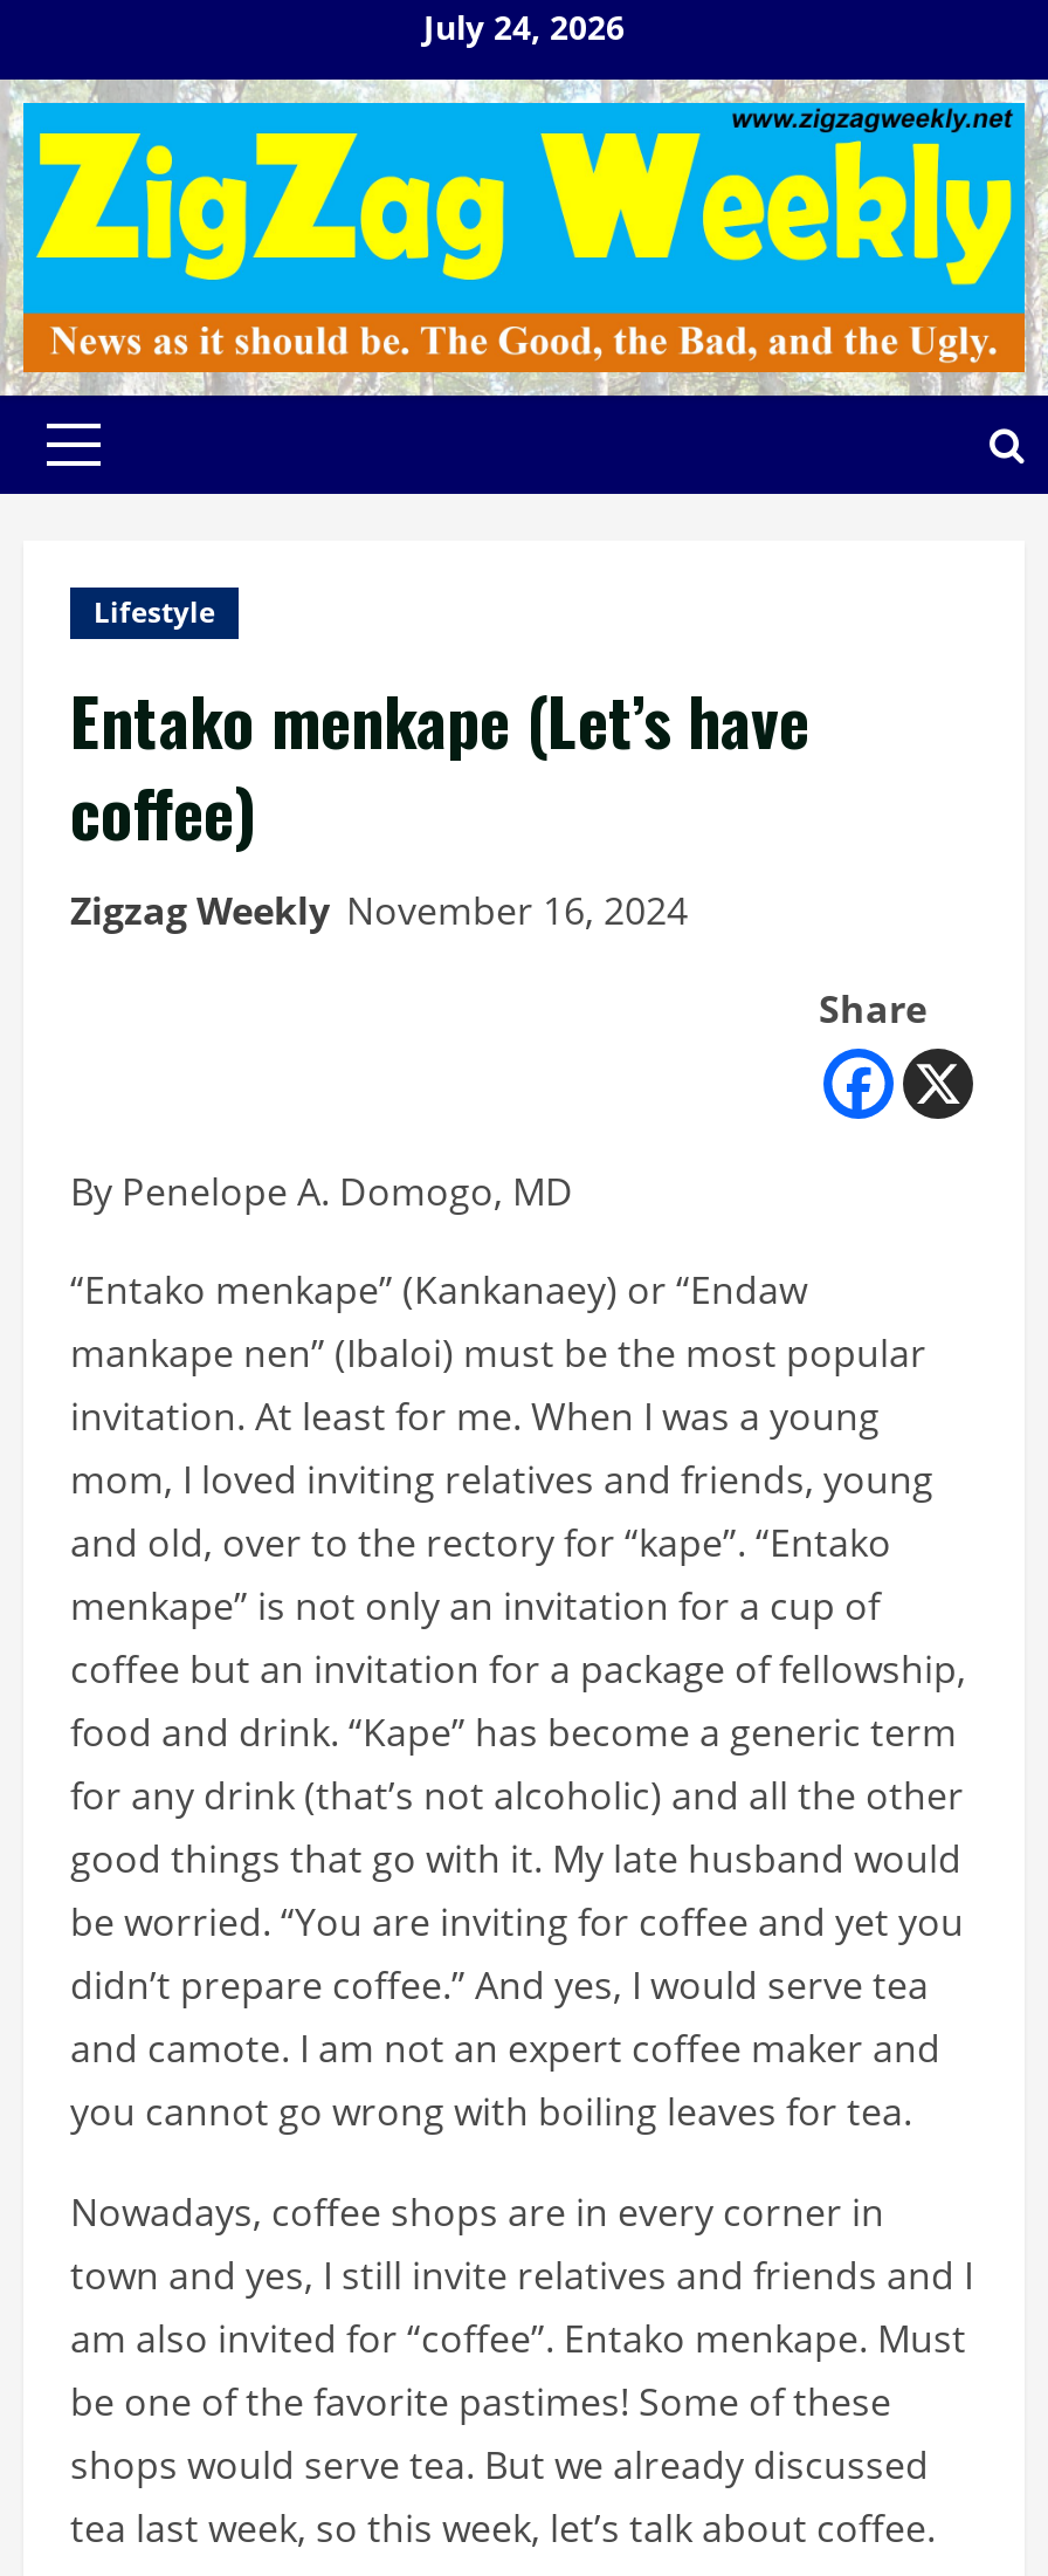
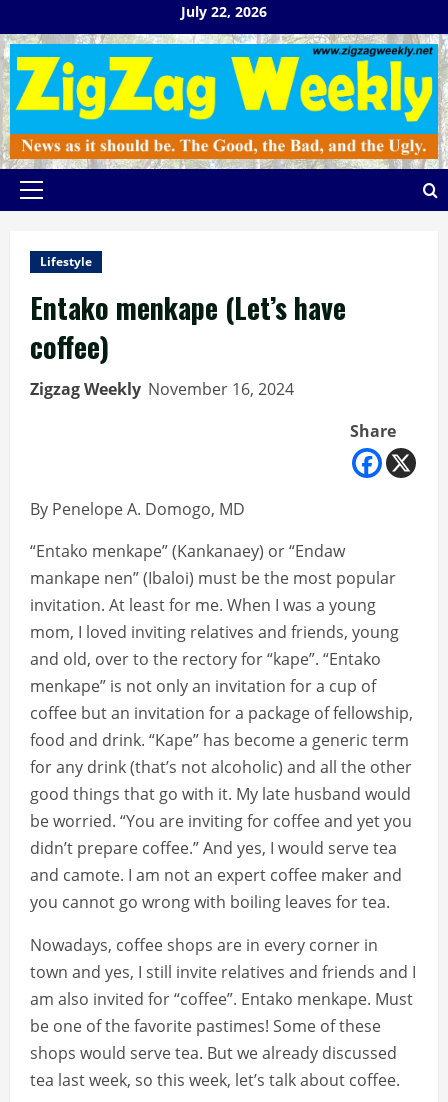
- July 24, 2026
+ July 22, 2026
